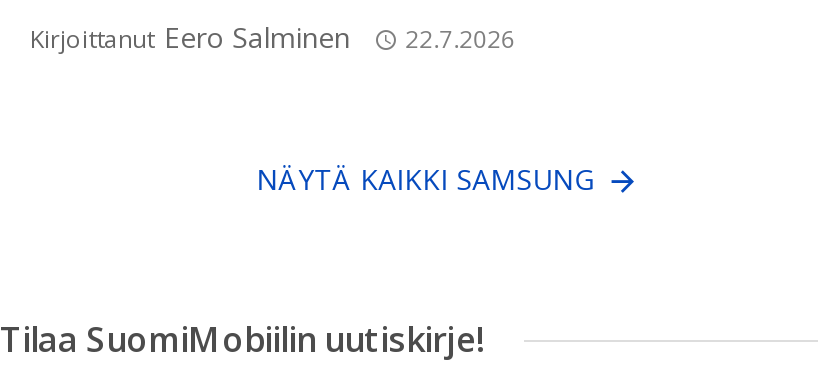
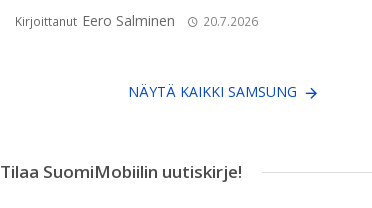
- Kirjoittanut Eero Salminen 22.7.2026
+ Kirjoittanut Eero Salminen 20.7.2026
